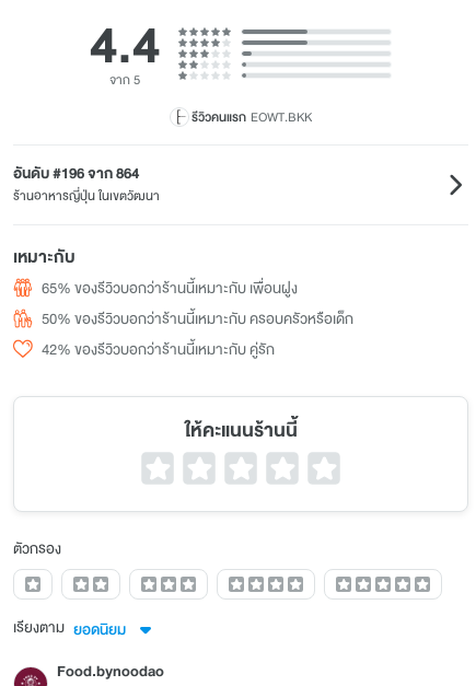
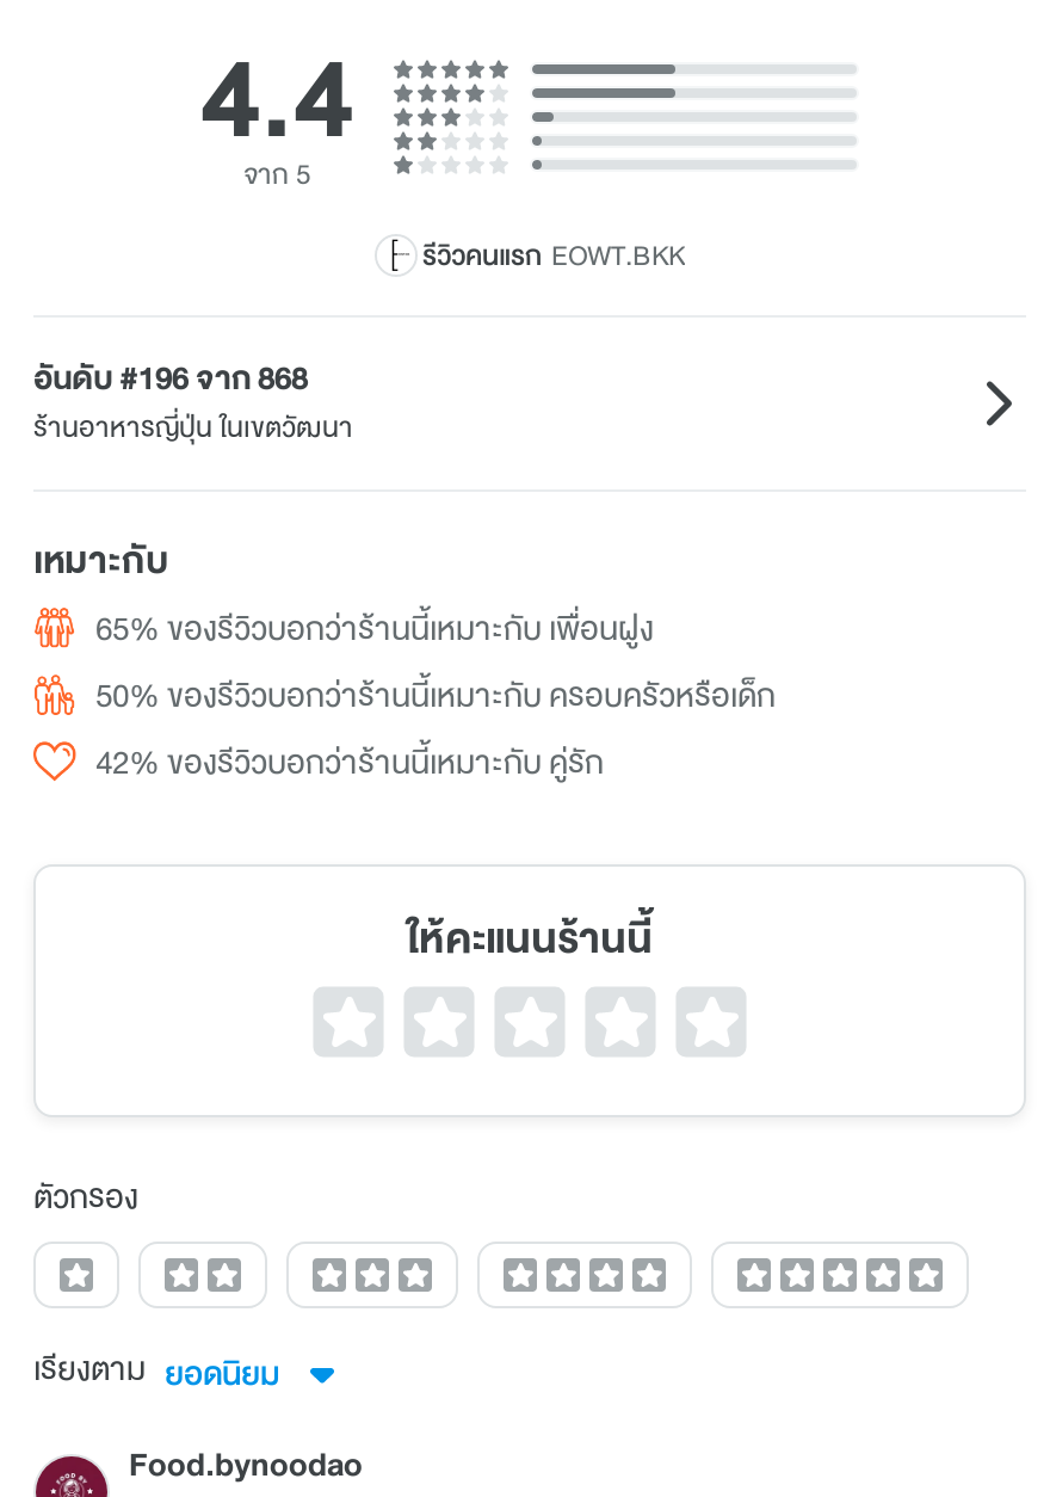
- อันดับ #196 จาก 864
+ อันดับ #196 จาก 868
